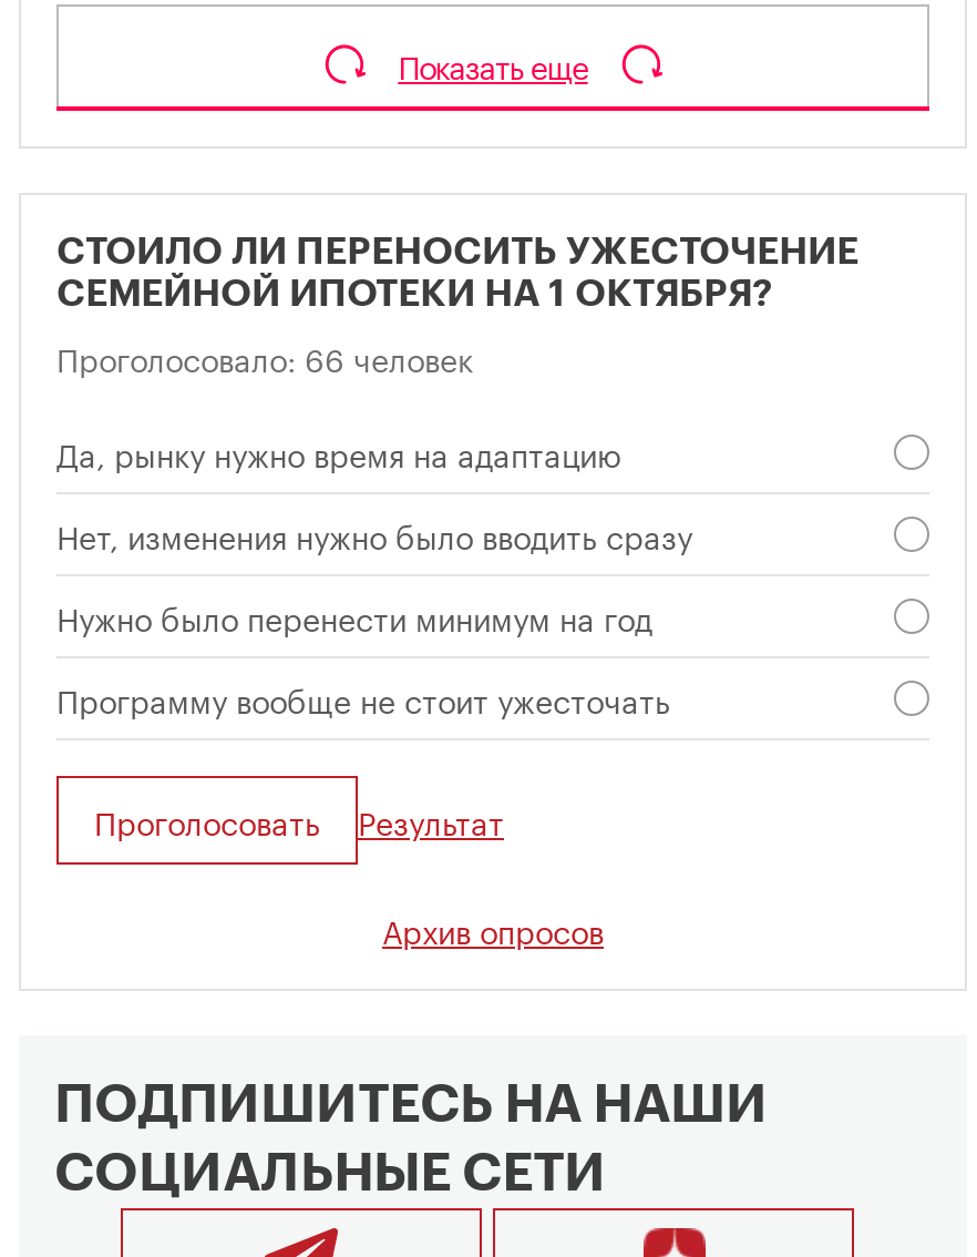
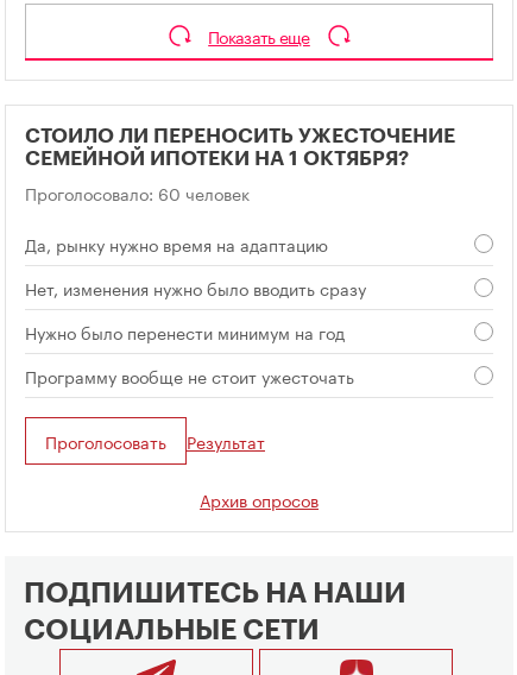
- Проголосовало: 66 человек
+ Проголосовало: 60 человек
